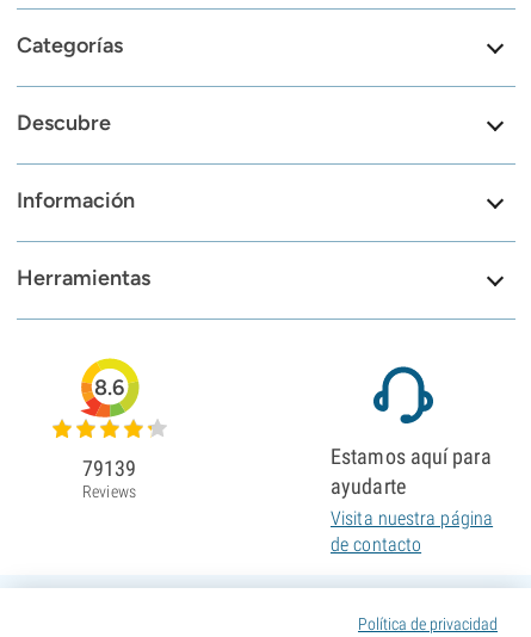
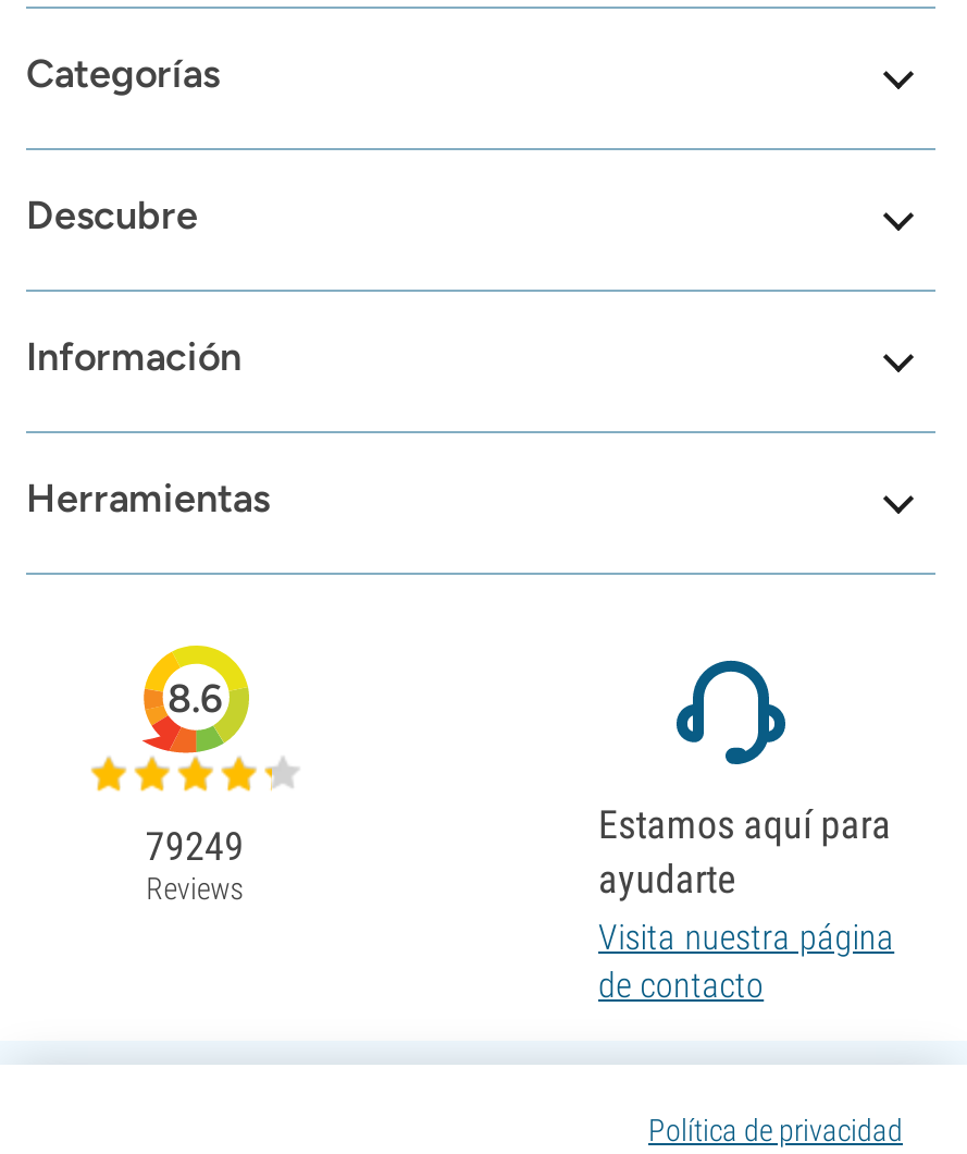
- 79139
+ 79249
